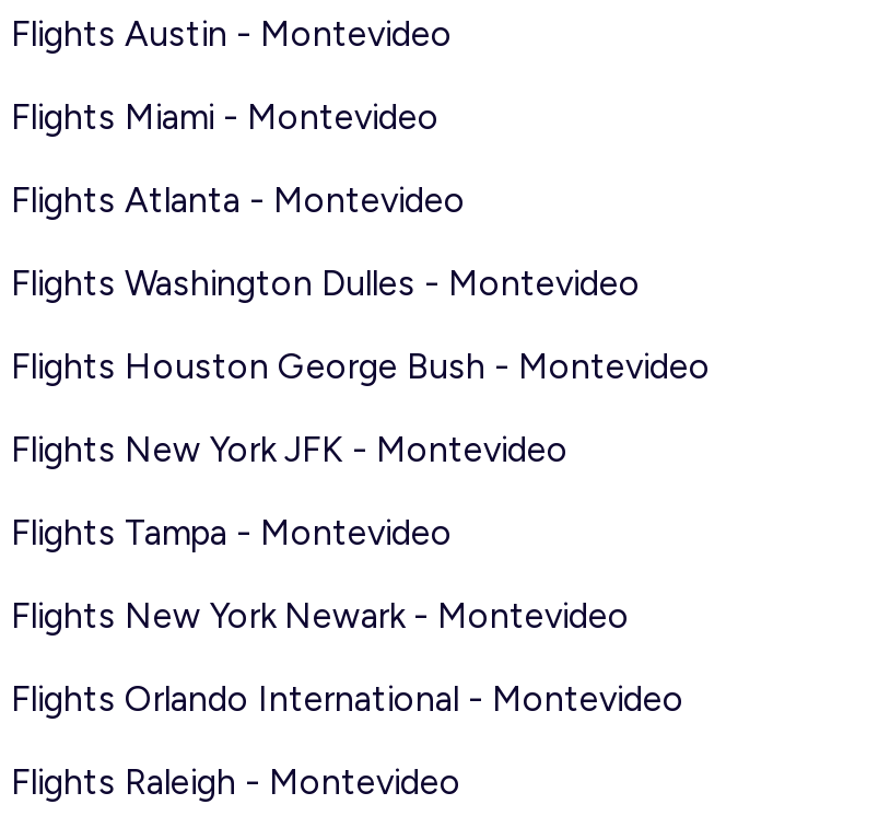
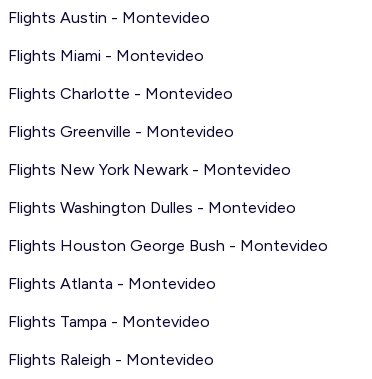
+ Flights Charlotte - Montevideo
+ Flights Greenville - Montevideo

moved down: Flights Atlanta - Montevideo

moved down: Flights Washington Dulles - Montevideo | Flights Houston George Bush - Montevideo

- Flights New York JFK - Montevideo

moved down: Flights Tampa - Montevideo

moved up: Flights New York Newark - Montevideo

- Flights Orlando International - Montevideo
